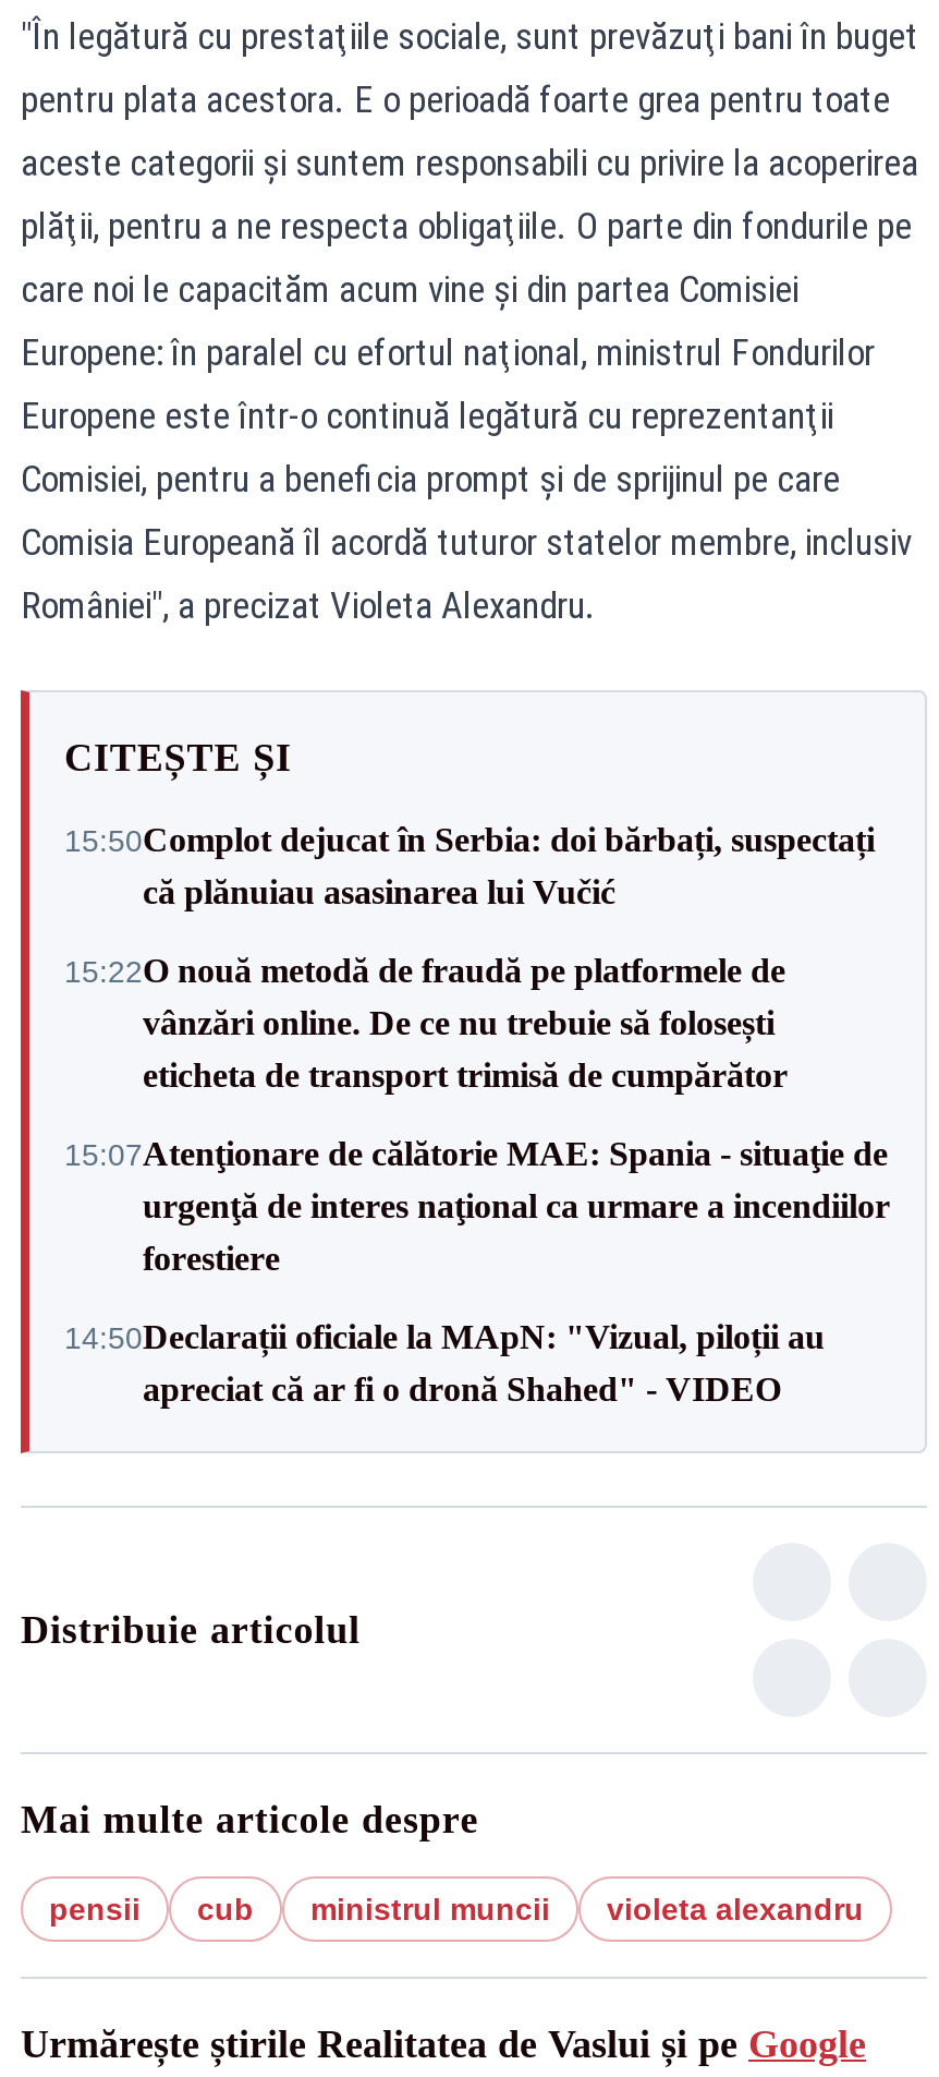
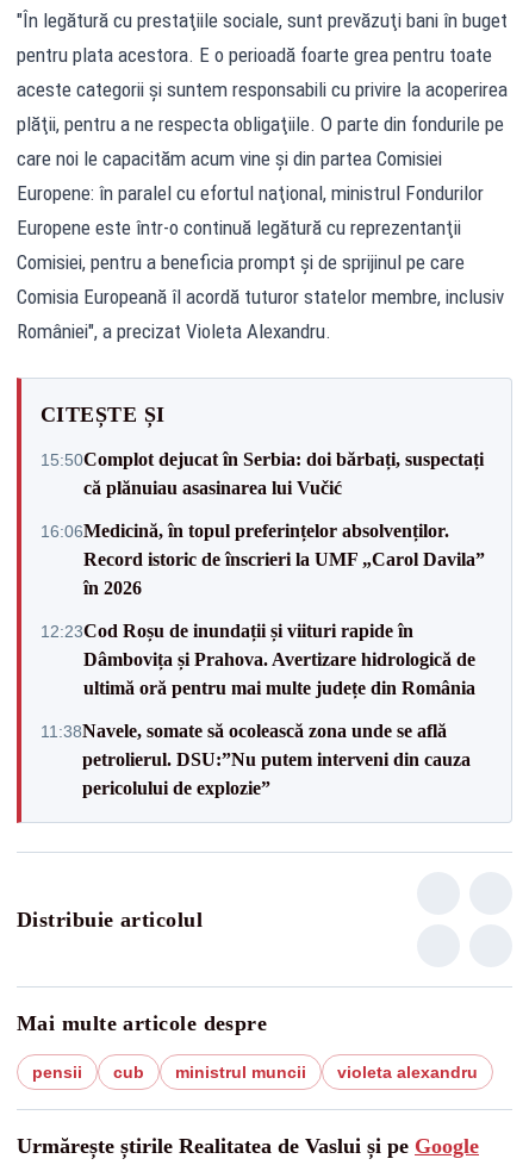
- 15:22O nouă metodă de fraudă pe platformele de
- vânzări online. De ce nu trebuie să folosești
- eticheta de transport trimisă de cumpărător
+ 16:06Medicină, în topul preferințelor absolvenților.
+ Record istoric de înscrieri la UMF „Carol Davila”
+ în 2026

- 15:07Atenţionare de călătorie MAE: Spania - situaţie de
- urgenţă de interes naţional ca urmare a incendiilor
- forestiere
+ 12:23Cod Roșu de inundații și viituri rapide în
+ Dâmbovița și Prahova. Avertizare hidrologică de
+ ultimă oră pentru mai multe județe din România

- 14:50Declarații oficiale la MApN: "Vizual, piloții au
- apreciat că ar fi o dronă Shahed" - VIDEO
+ 11:38Navele, somate să ocolească zona unde se află
+ petrolierul. DSU:”Nu putem interveni din cauza
+ pericolului de explozie”
